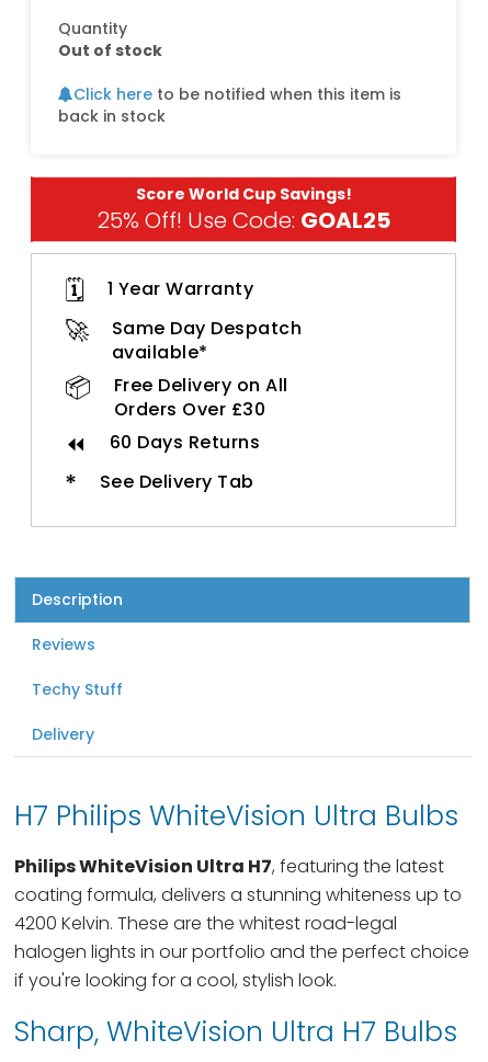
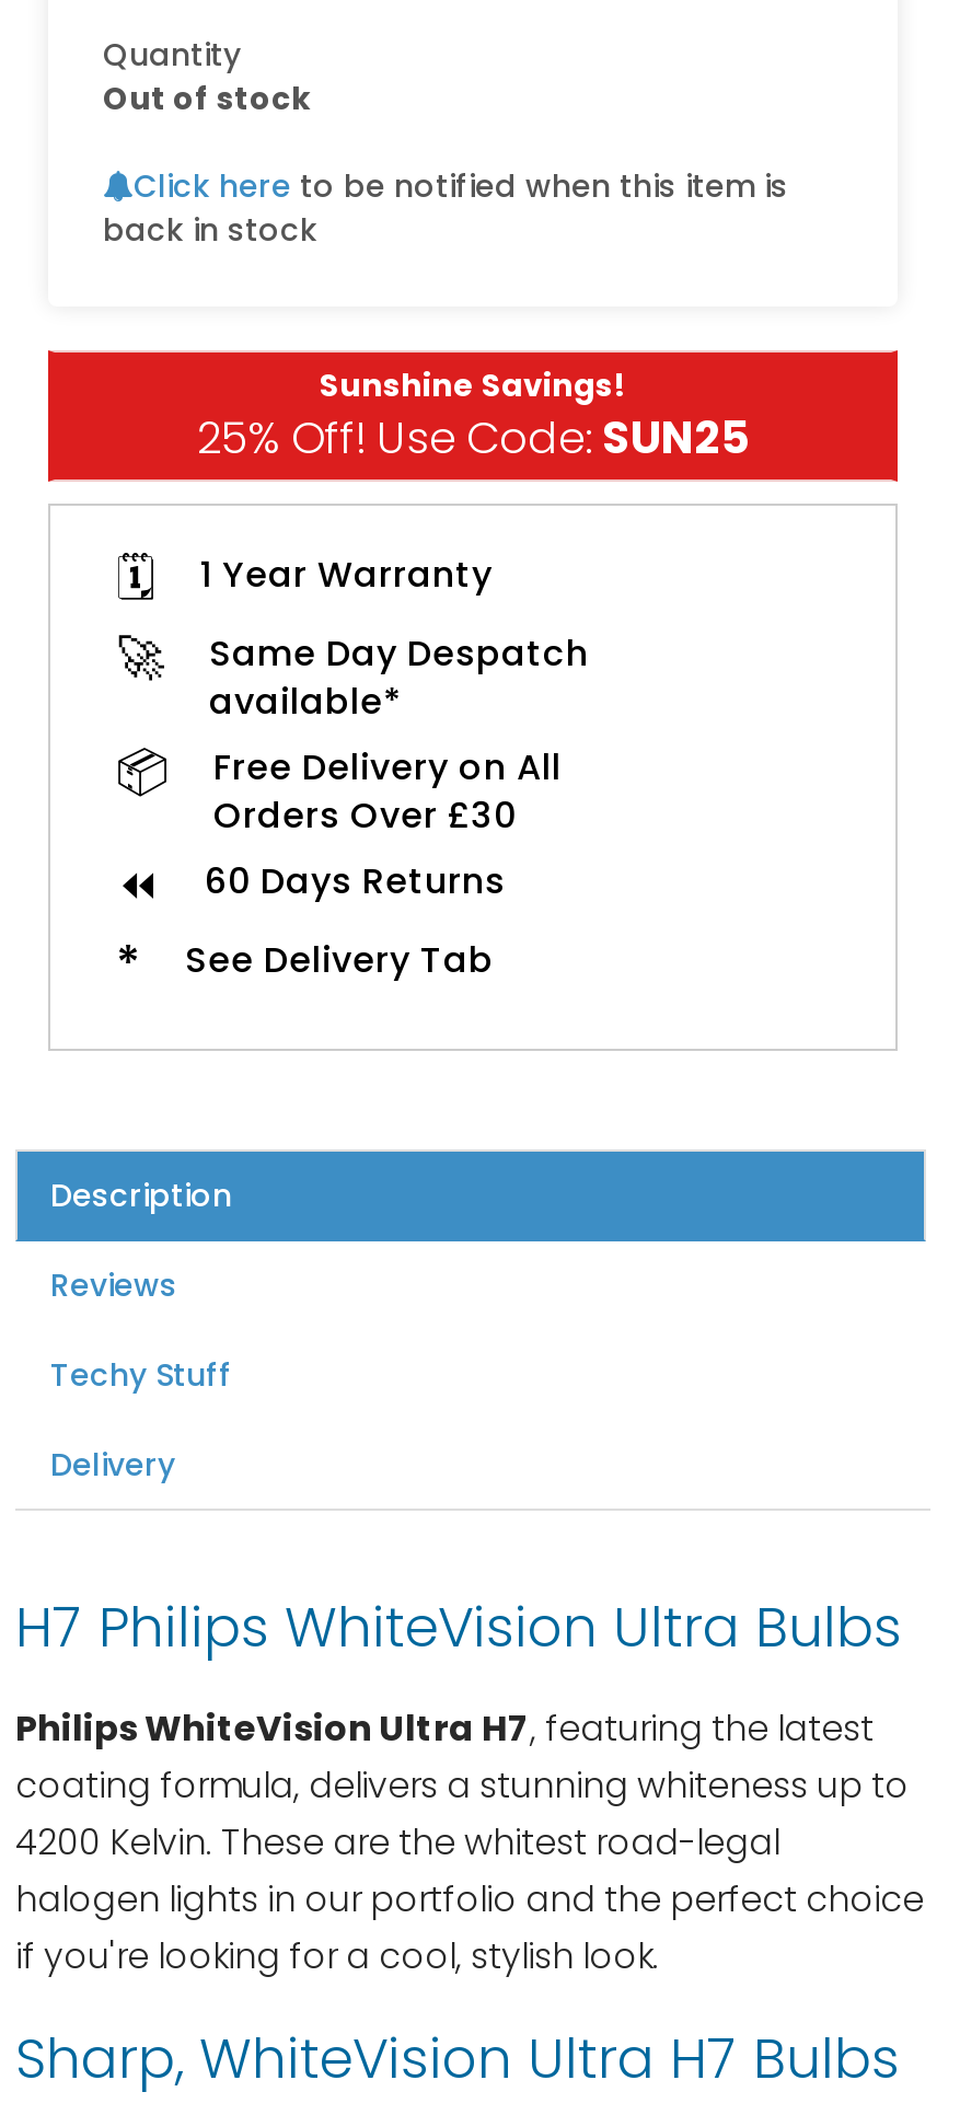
- Score World Cup Savings!
- 25% Off! Use Code: GOAL25
+ Sunshine Savings!
+ 25% Off! Use Code: SUN25
